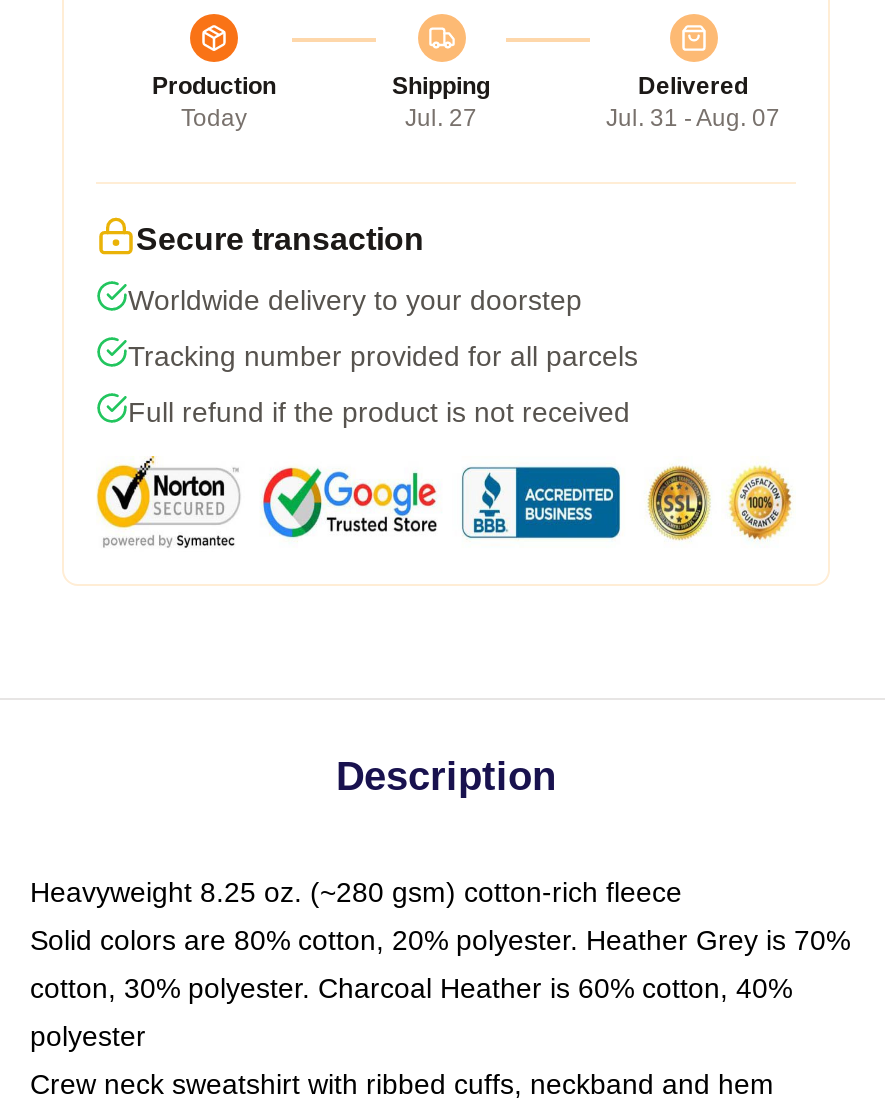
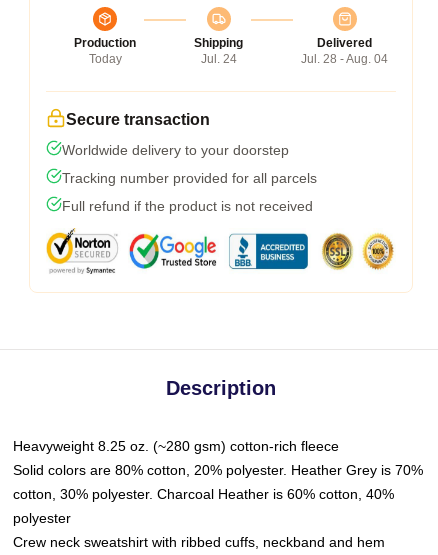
- Jul. 27
+ Jul. 24

- Jul. 31 - Aug. 07
+ Jul. 28 - Aug. 04
